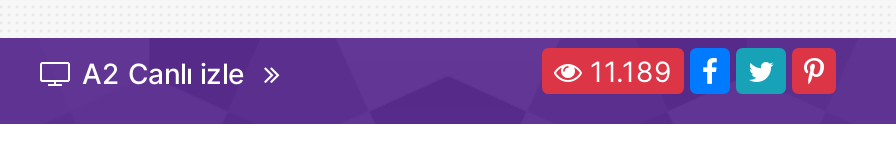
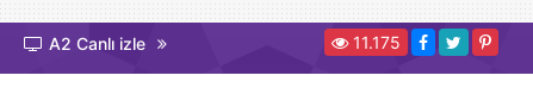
- 11.189
+ 11.175
